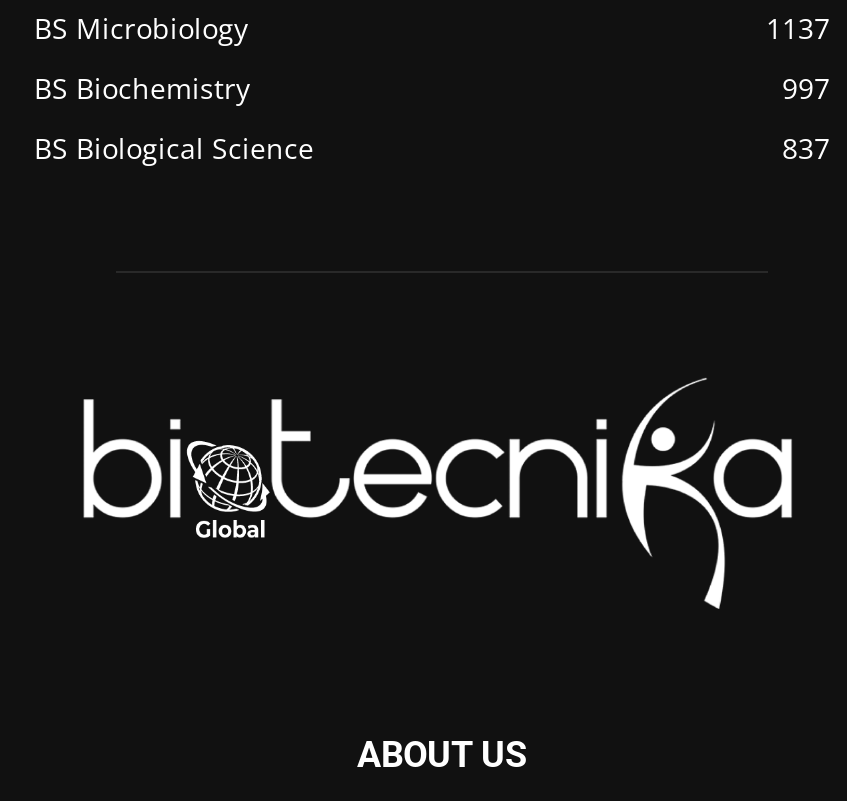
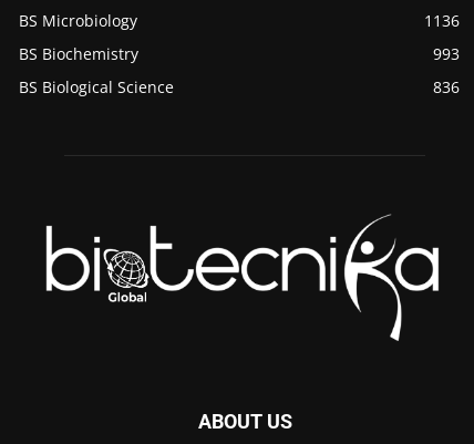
- 1137
+ 1136

- 997
+ 993

- 837
+ 836
